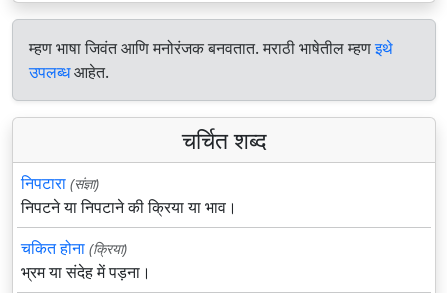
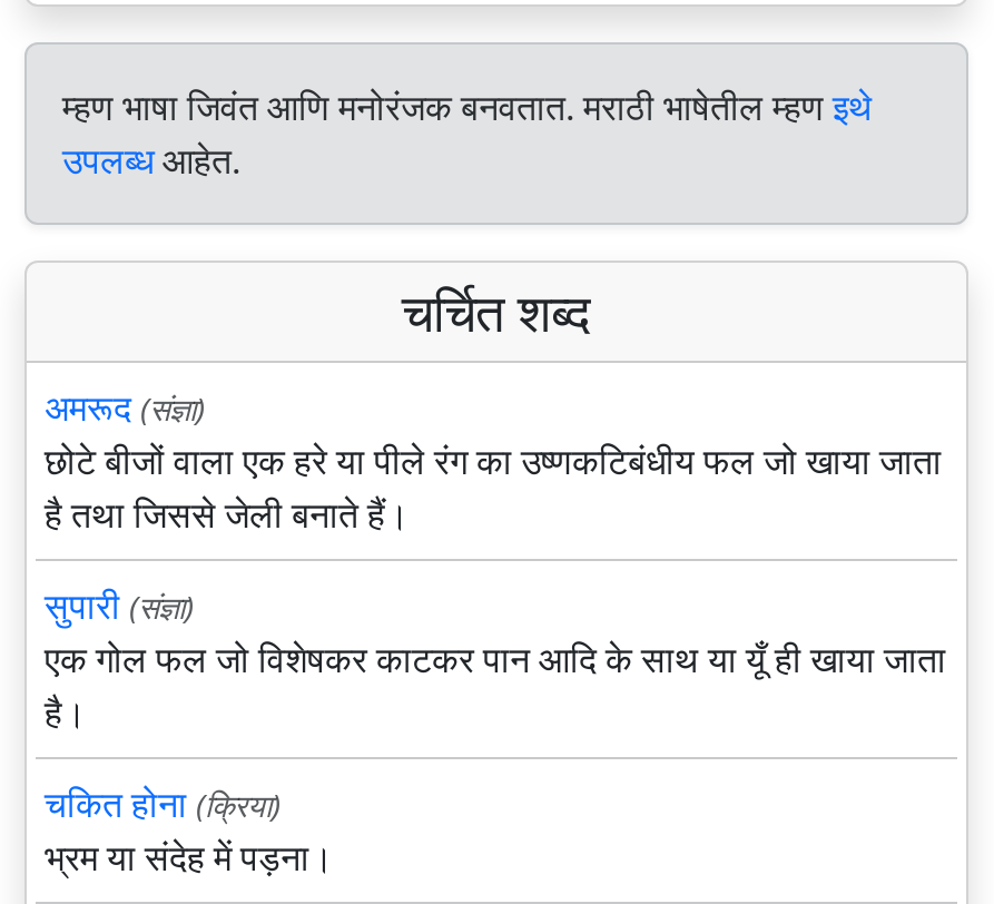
- निपटारा (संज्ञा)
- निपटने या निपटाने की क्रिया या भाव।
+ अमरूद (संज्ञा)
+ छोटे बीजों वाला एक हरे या पीले रंग का उष्णकटिबंधीय फल जो खाया जाता
+ है तथा जिससे जेली बनाते हैं।
+ सुपारी (संज्ञा)
+ एक गोल फल जो विशेषकर काटकर पान आदि के साथ या यूँ ही खाया जाता
+ है।
